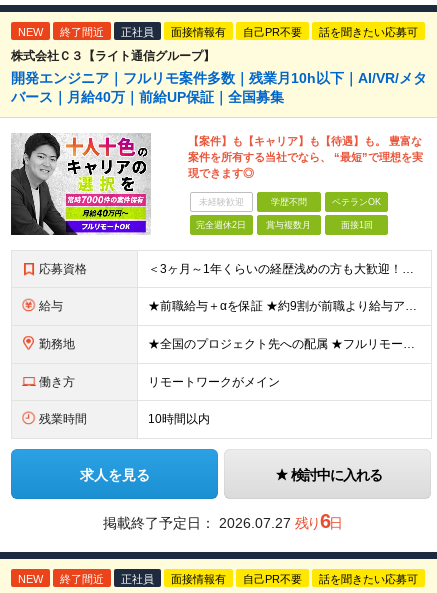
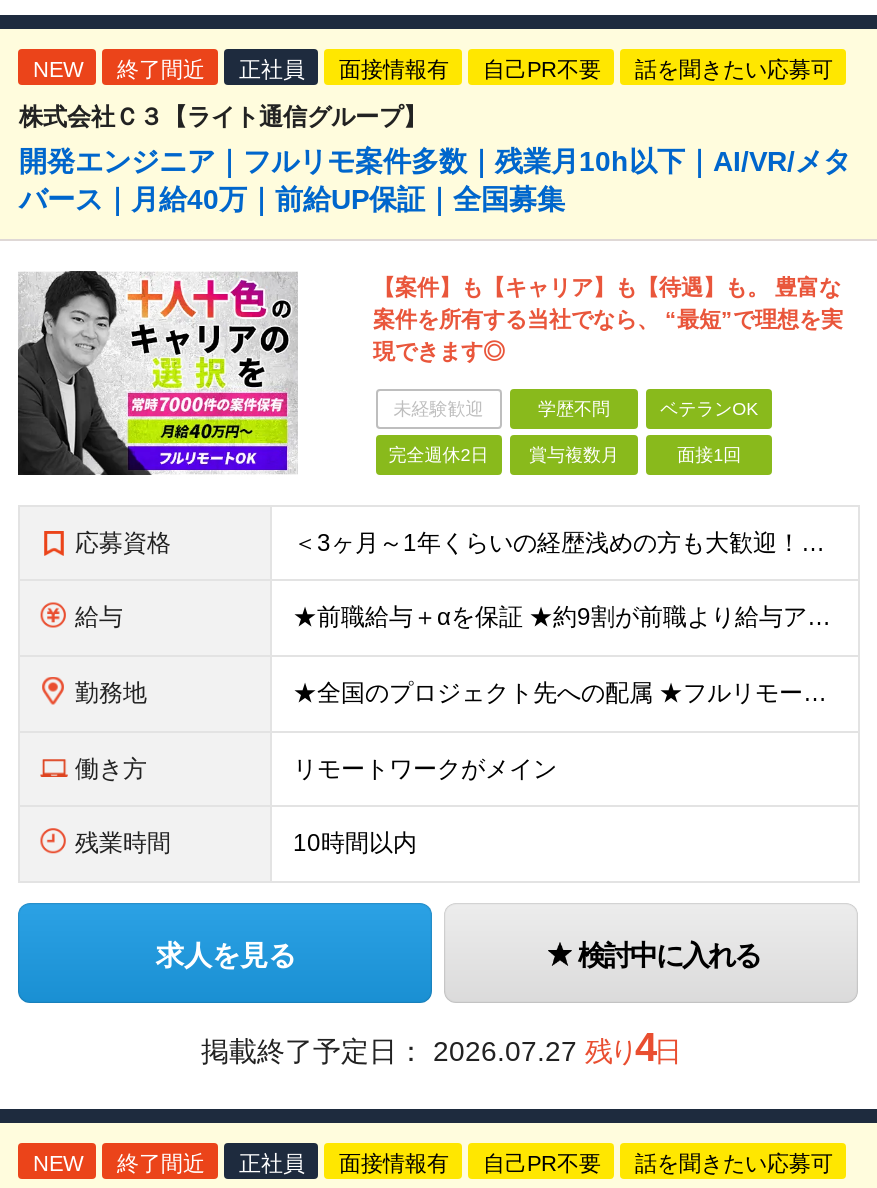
- 掲載終了予定日：2026.07.27 残り6日
+ 掲載終了予定日：2026.07.27 残り4日
